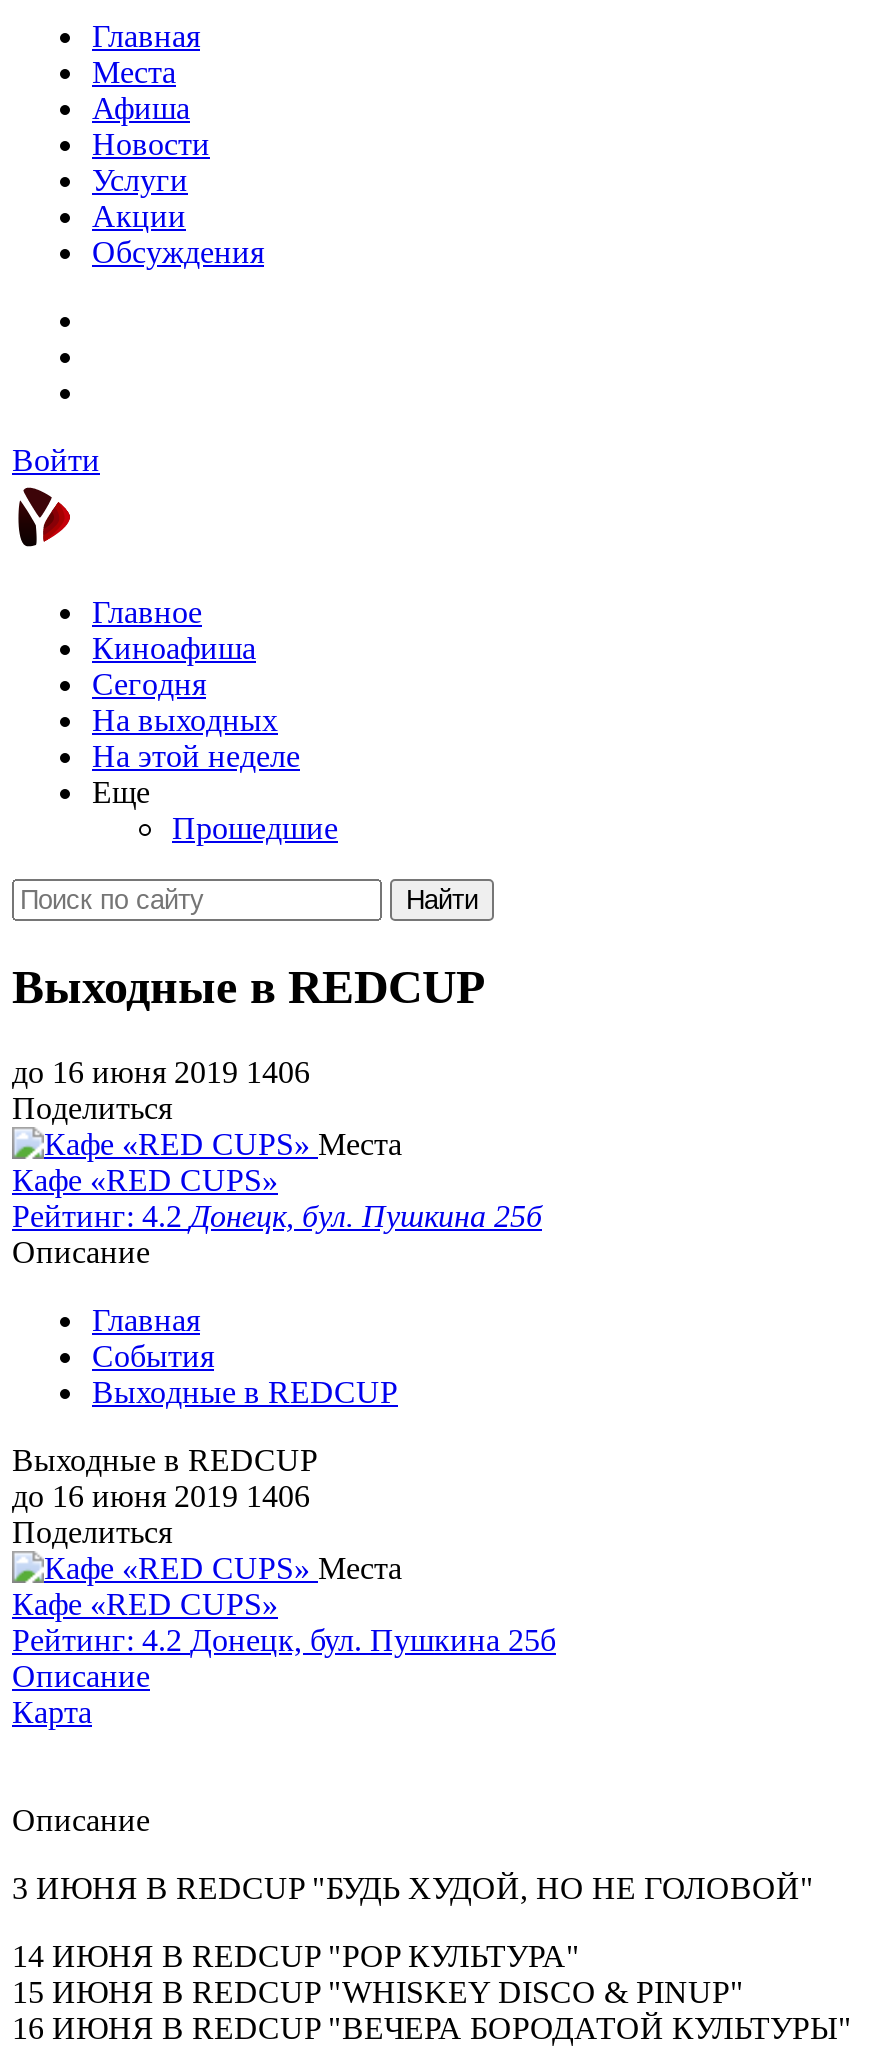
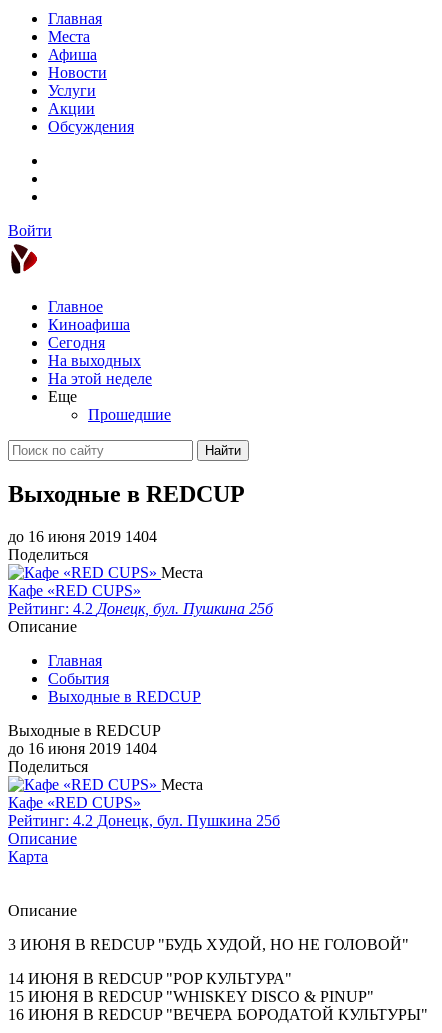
- до 16 июня 2019 1406
+ до 16 июня 2019 1404

- до 16 июня 2019 1406
+ до 16 июня 2019 1404
